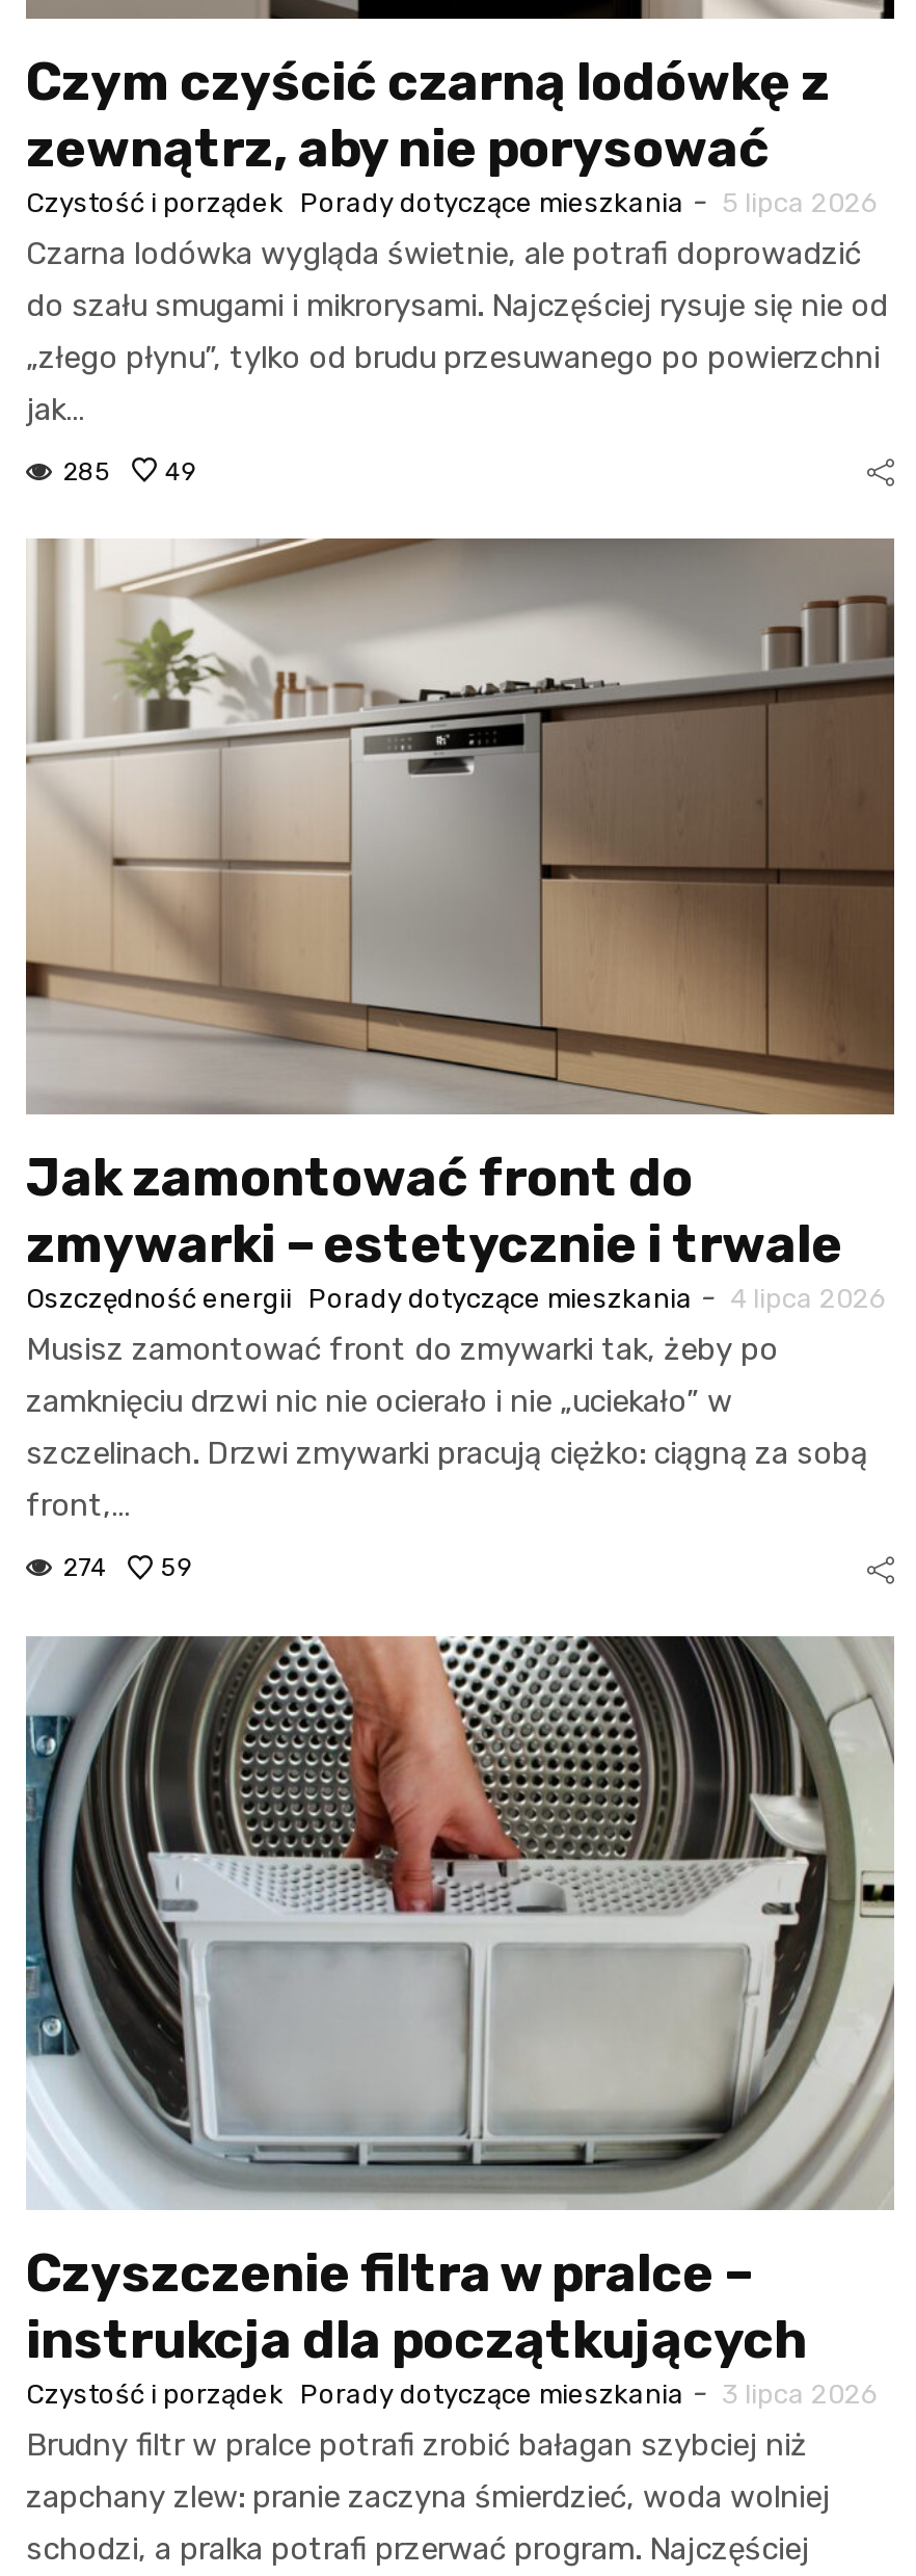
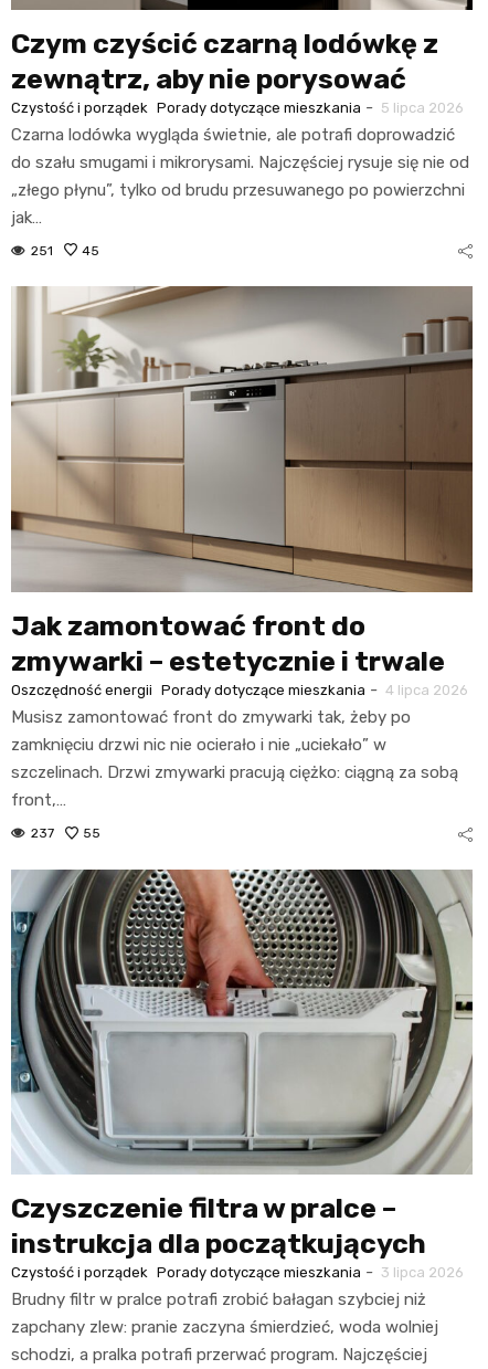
- 285
+ 251

- 49
+ 45

- 274
+ 237

- 59
+ 55
